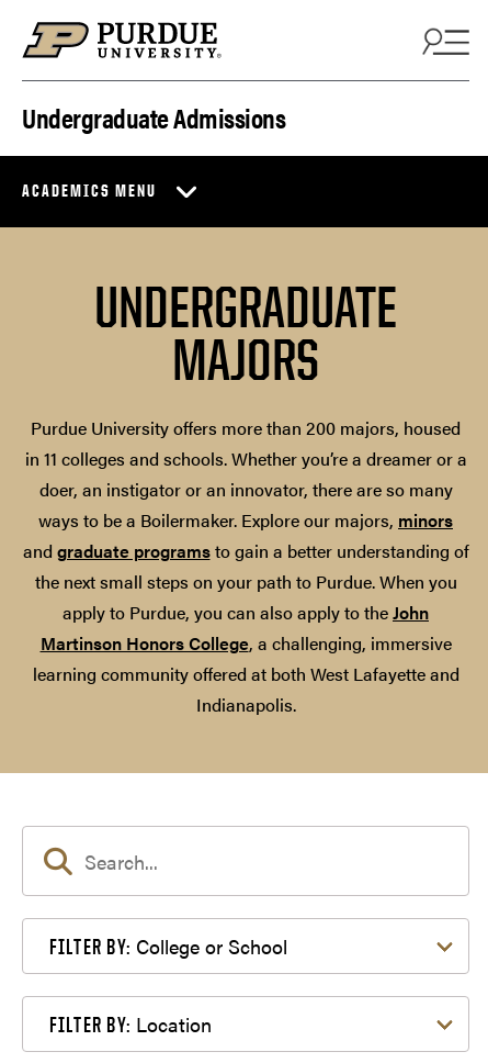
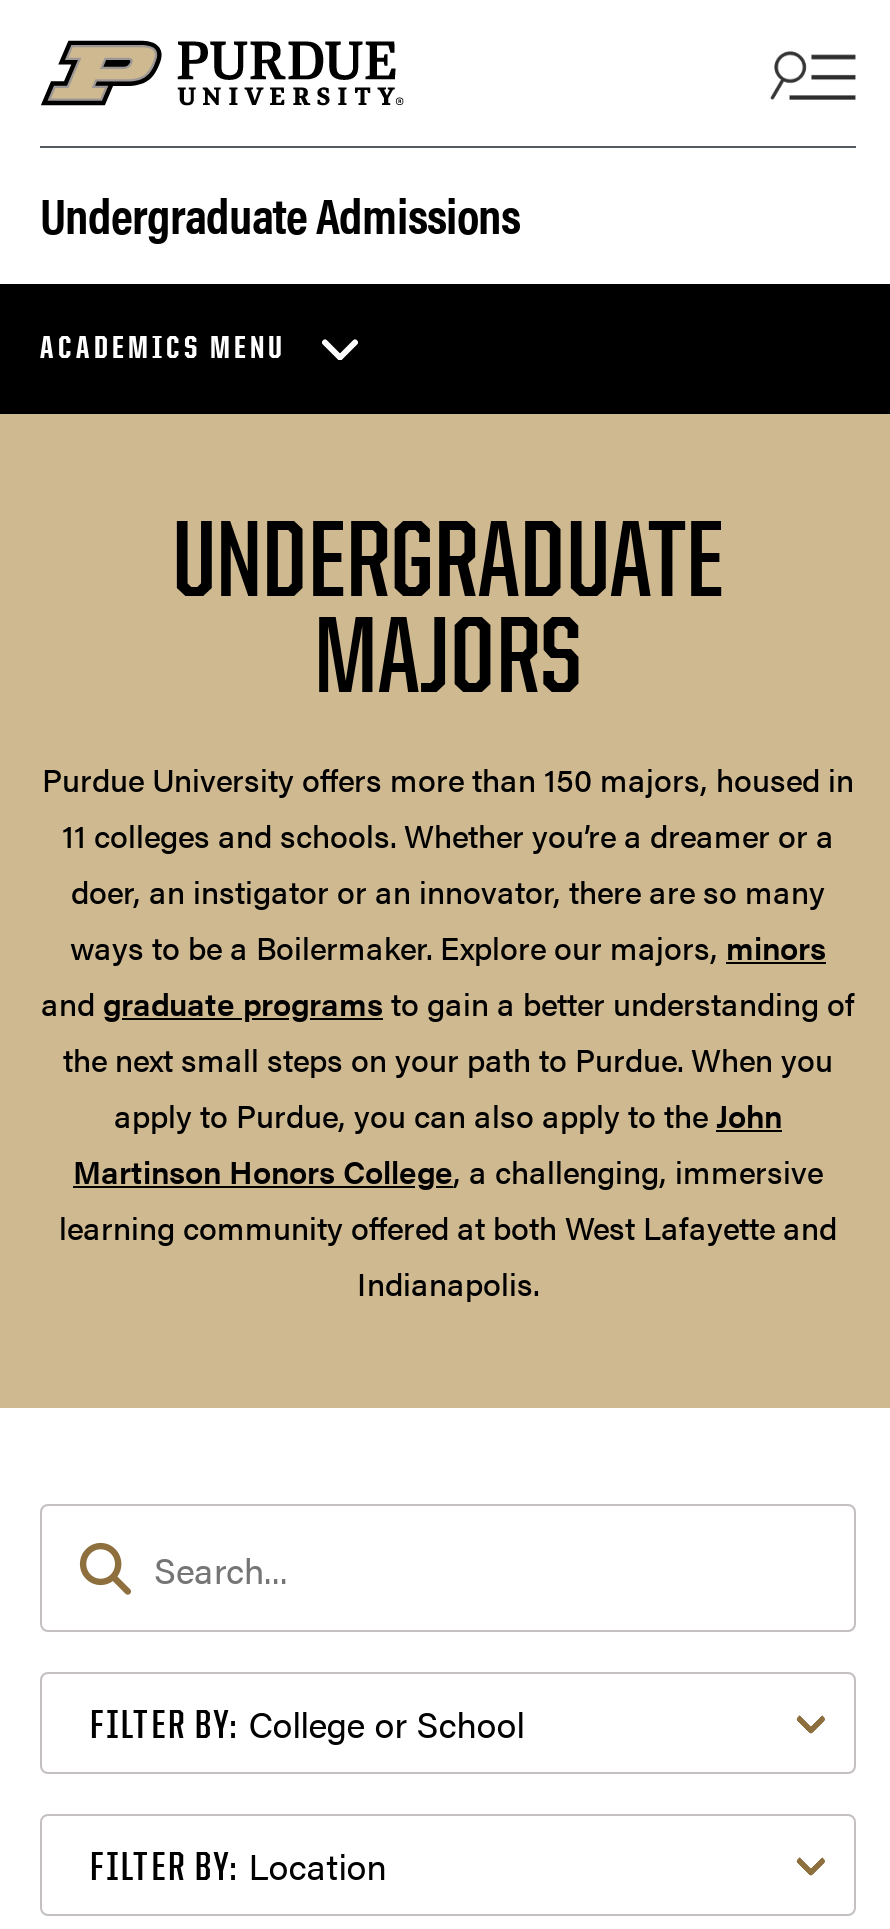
- Purdue University offers more than 200 majors, housed
- in 11 colleges and schools. Whether you’re a dreamer or a
+ Purdue University offers more than 150 majors, housed in
+ 11 colleges and schools. Whether you’re a dreamer or a
